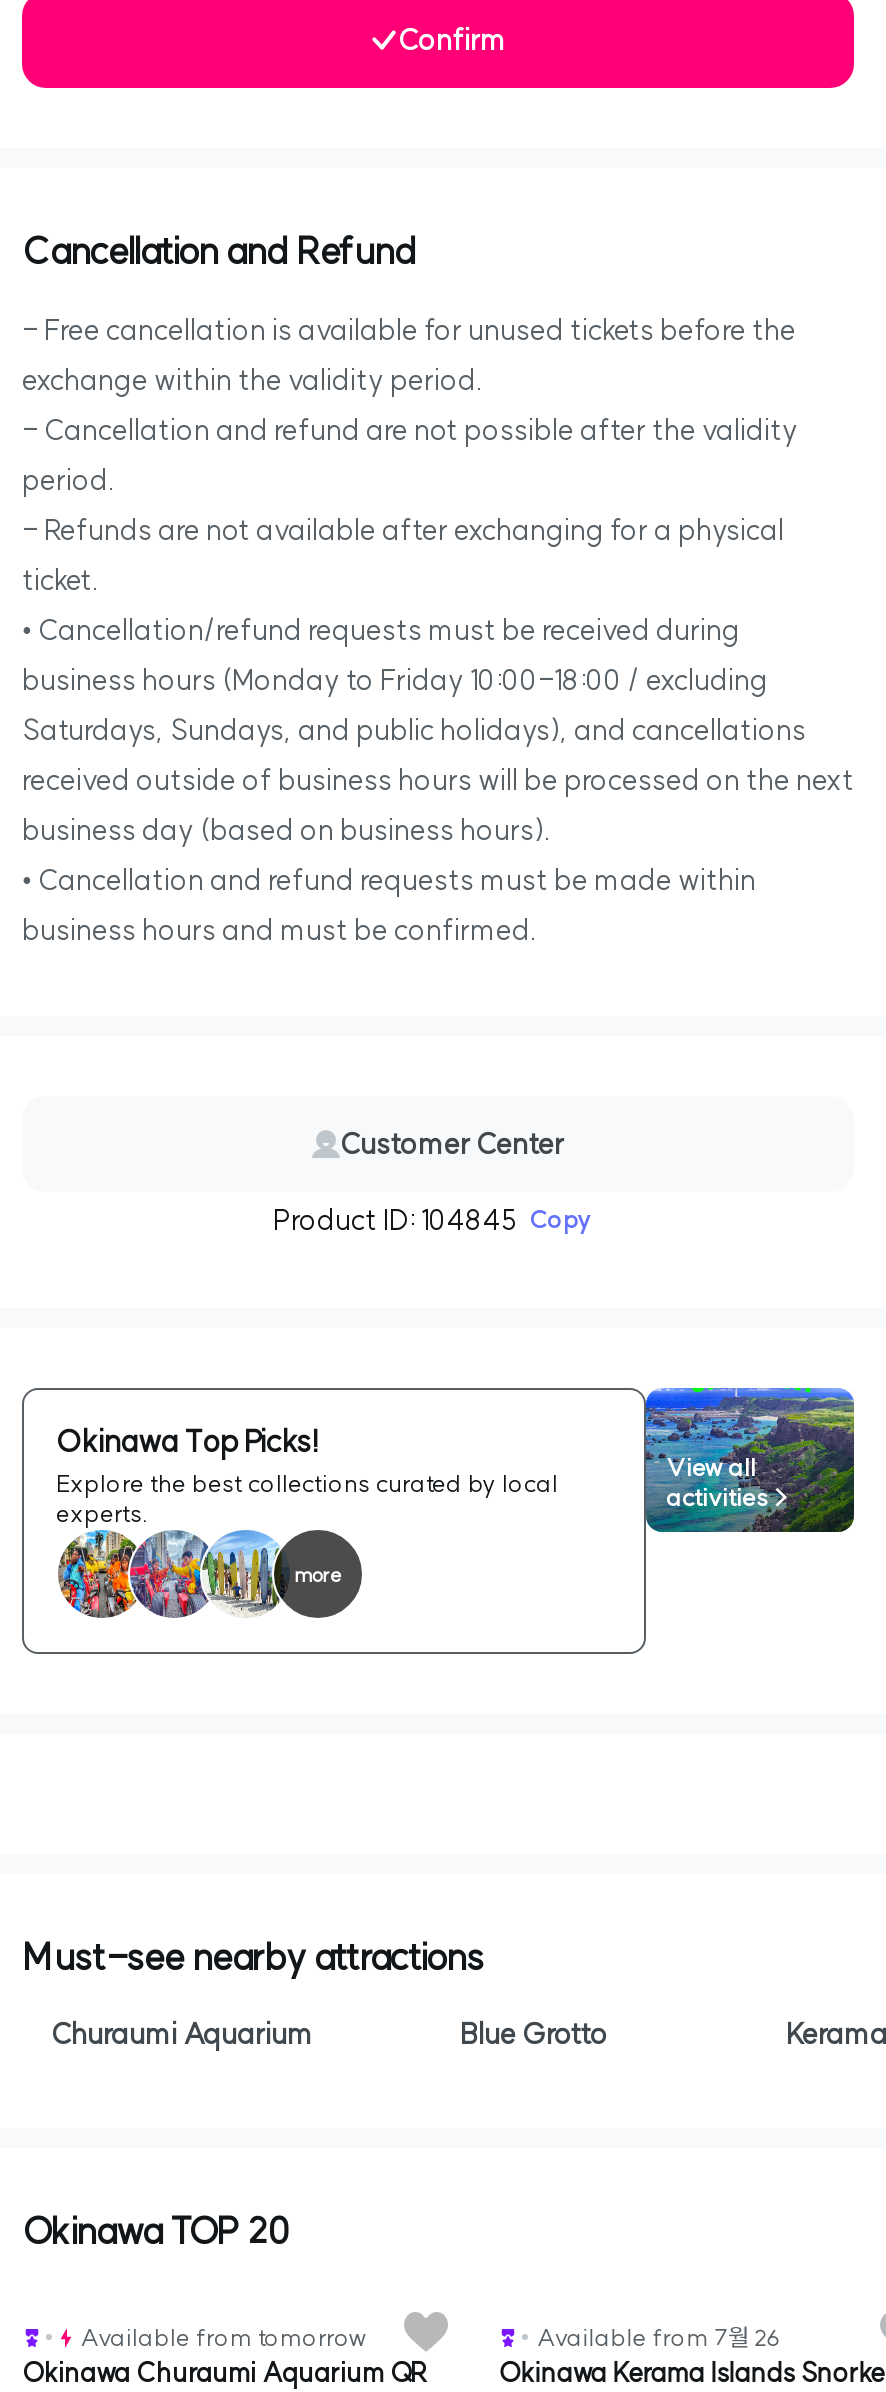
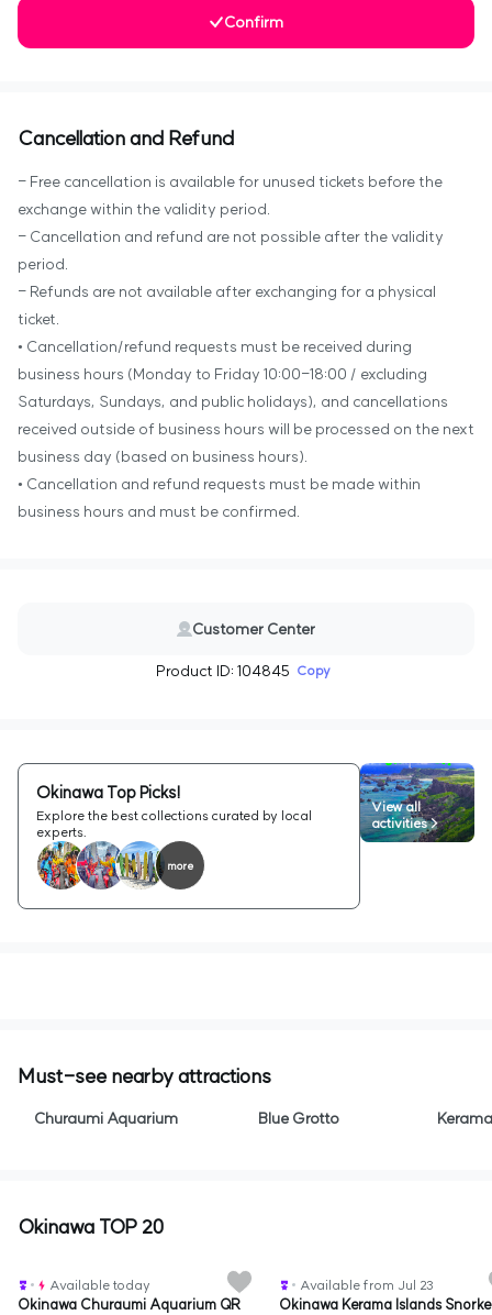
- Available from tomorrow
+ Available today

- Available from 7월 26
+ Available from Jul 23
